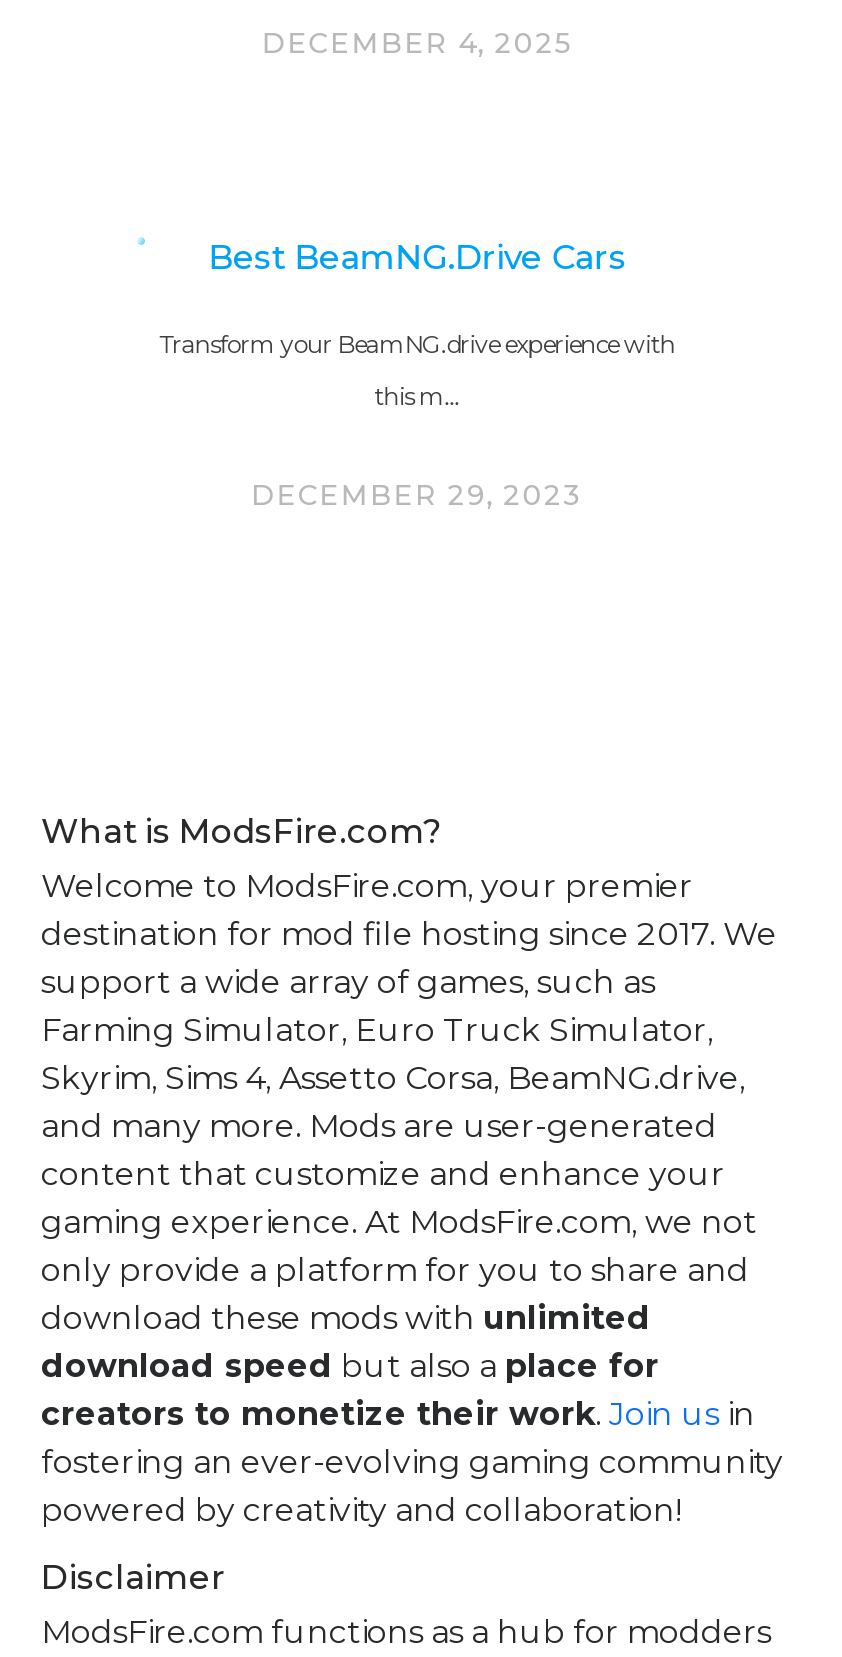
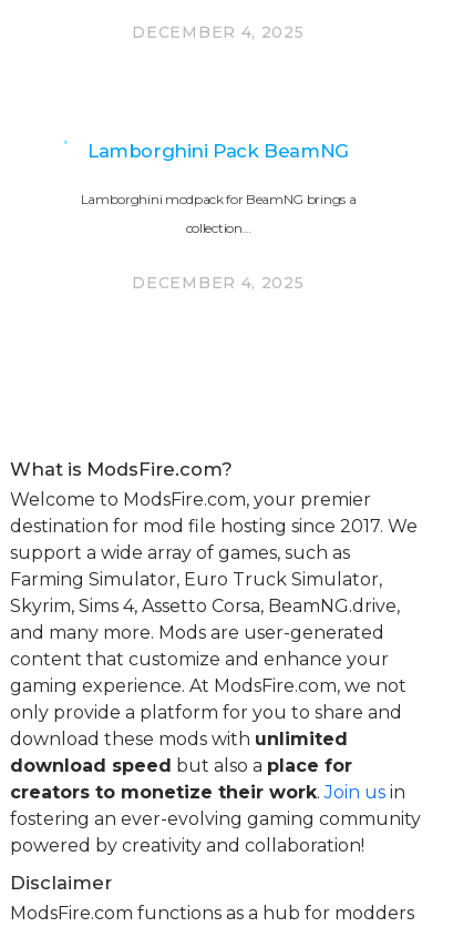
- Best BeamNG.Drive Cars
+ Lamborghini Pack BeamNG

- Transform your BeamNG.drive experience with
+ Lamborghini modpack for BeamNG brings a

- this m…
+ collection…

- DECEMBER 29, 2023
+ DECEMBER 4, 2025
